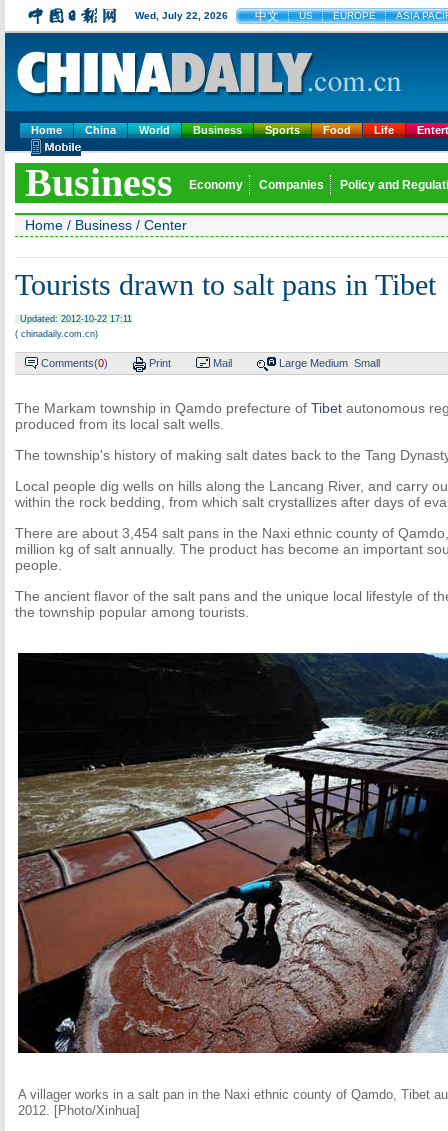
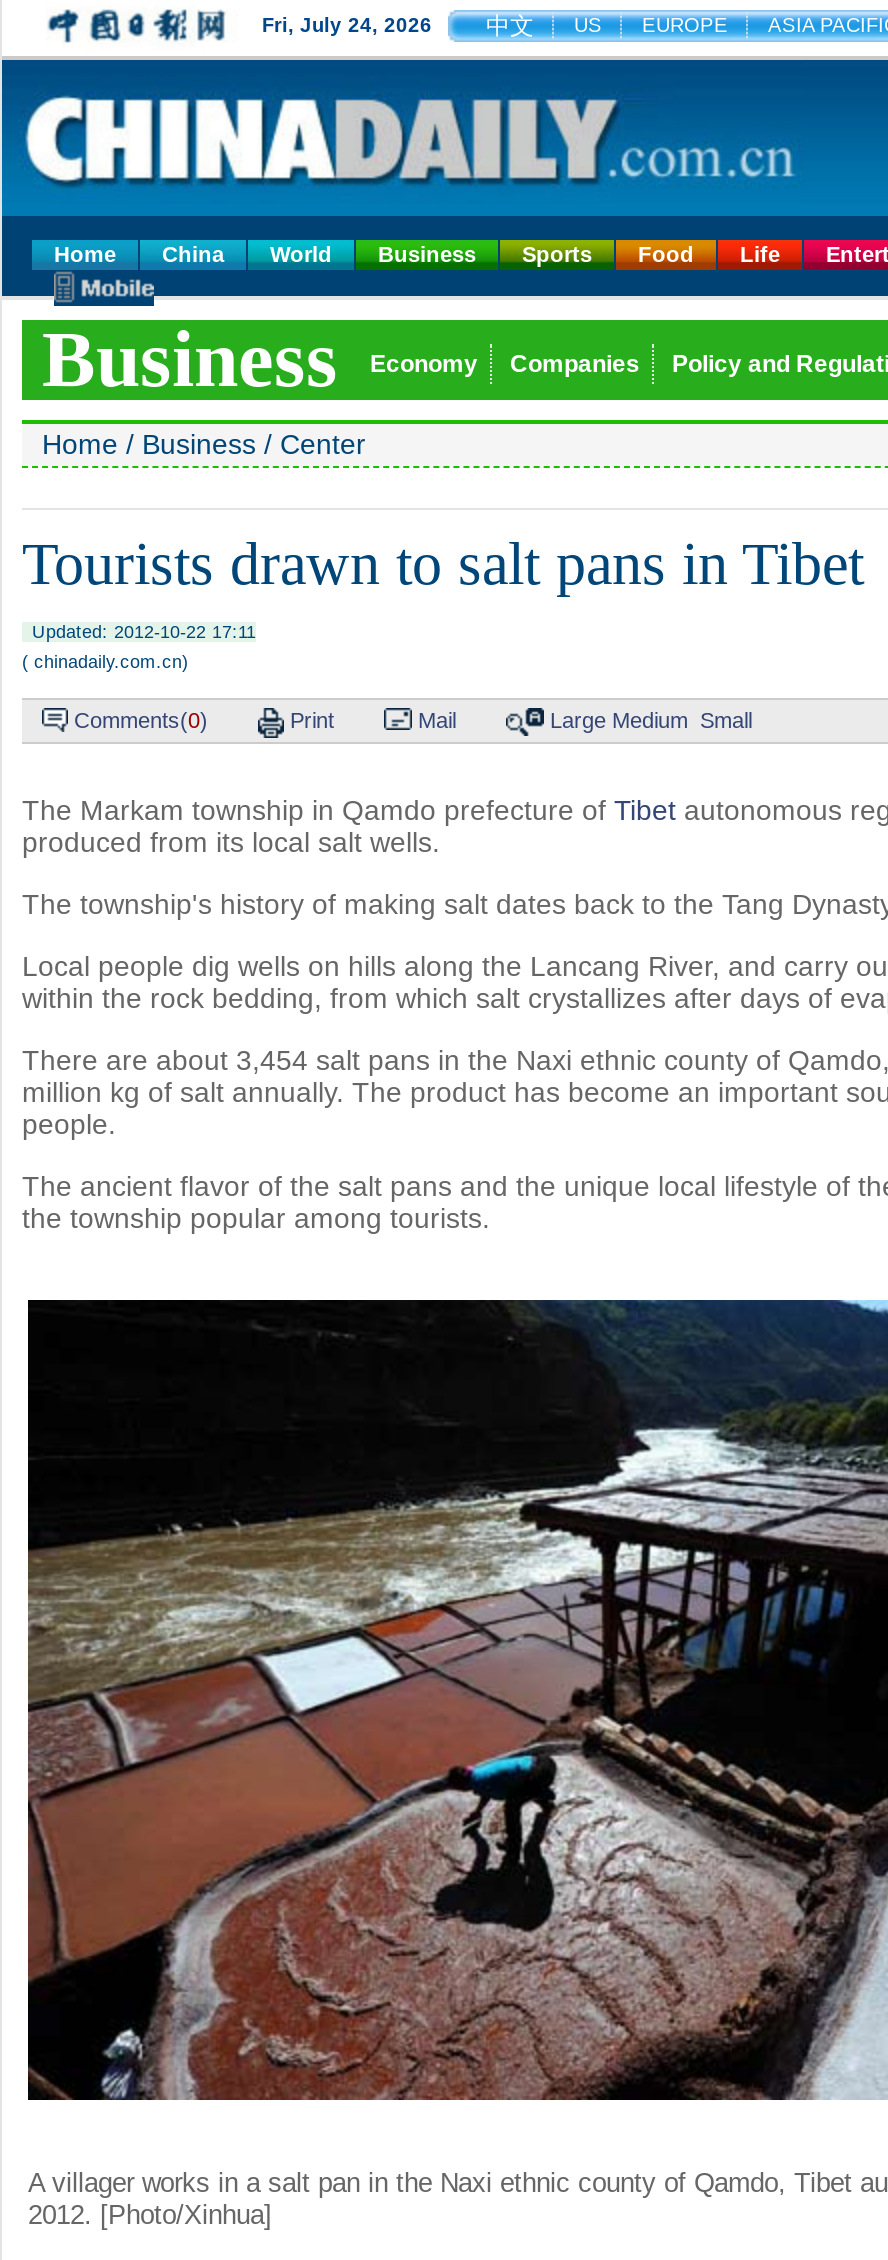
- Wed, July 22, 2026
+ Fri, July 24, 2026
